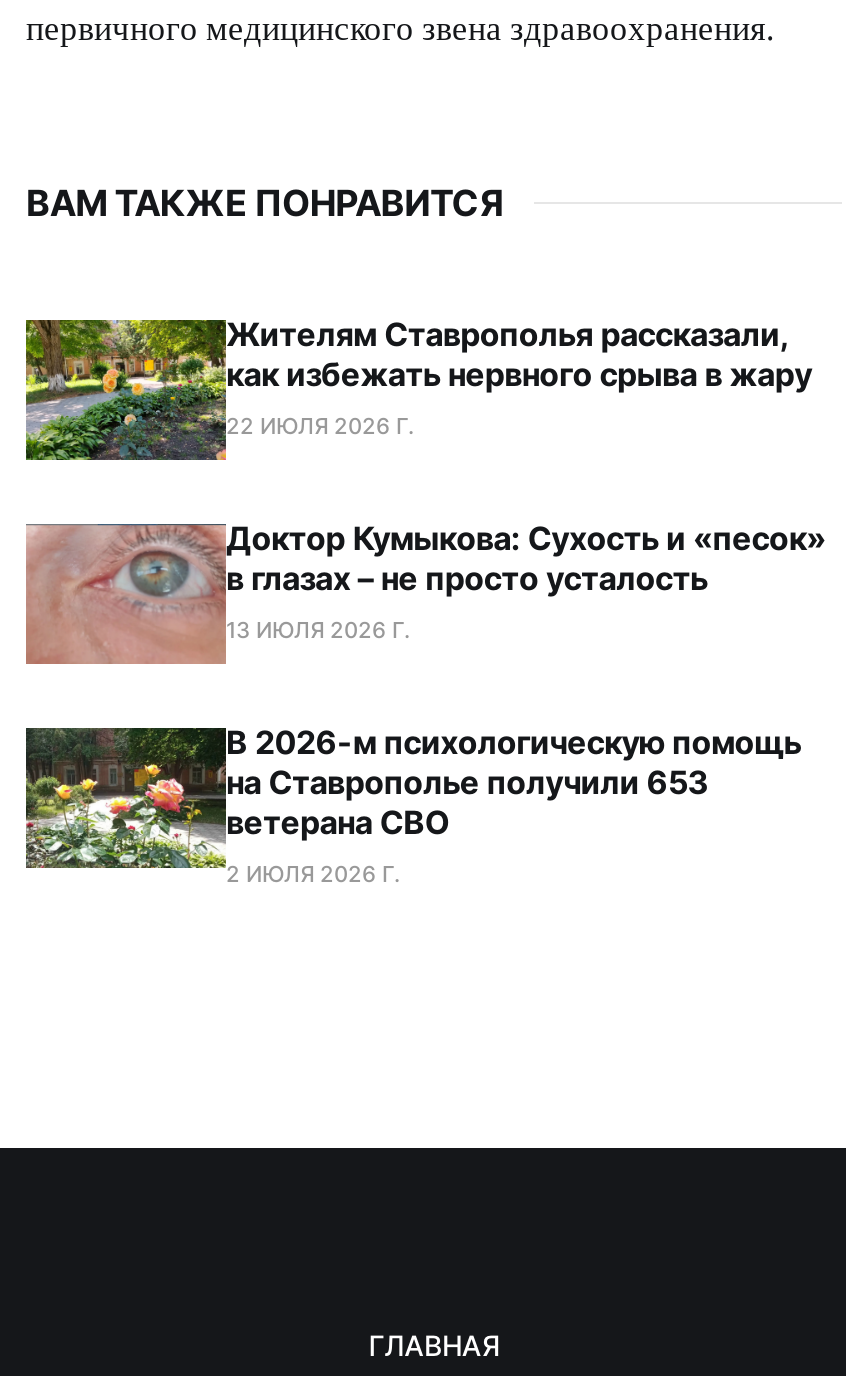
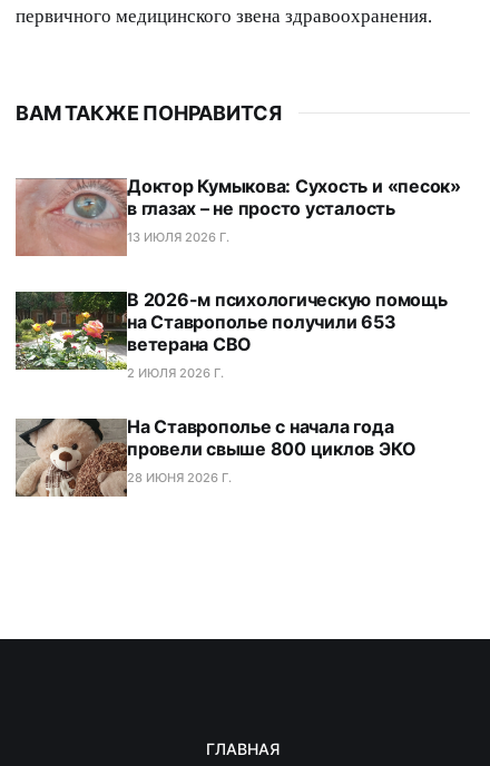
- [image]
- Жителям Ставрополья рассказали,
- как избежать нервного срыва в жару
- 22 ИЮЛЯ 2026 Г.

moved up: [image] | Доктор Кумыкова: Сухость и «песок» | в глазах – не просто усталость | В 2026-м психологическую помощь | на Ставрополье получили 653 | ветерана СВО | 2 ИЮЛЯ 2026 Г.

+ [image]
+ На Ставрополье с начала года
+ провели свыше 800 циклов ЭКО
+ 28 ИЮНЯ 2026 Г.
